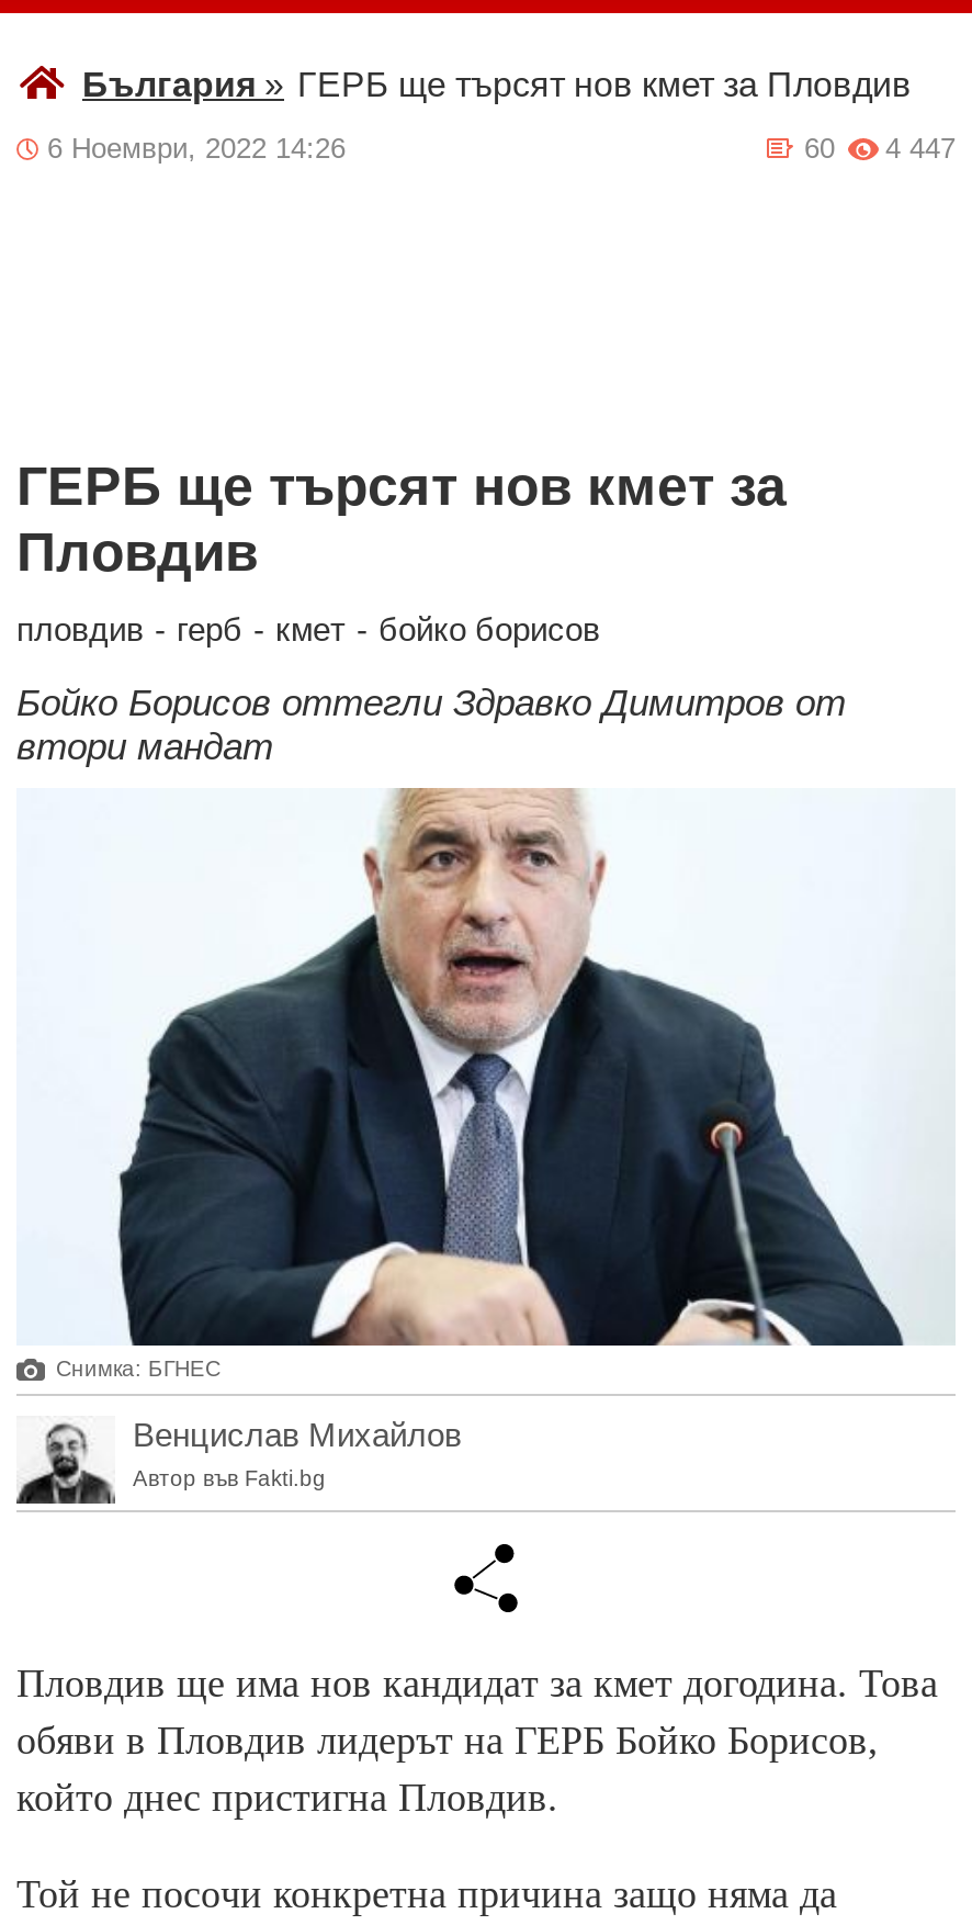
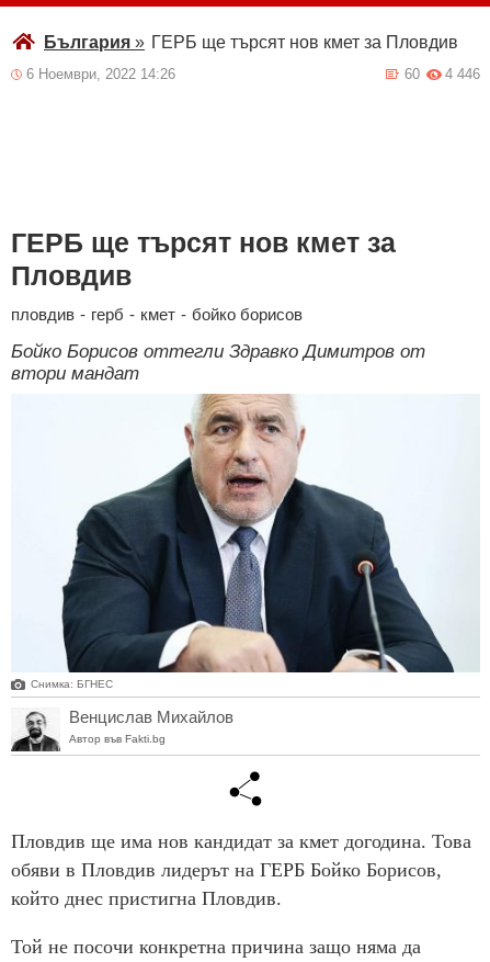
- 60 4 447
+ 60 4 446
